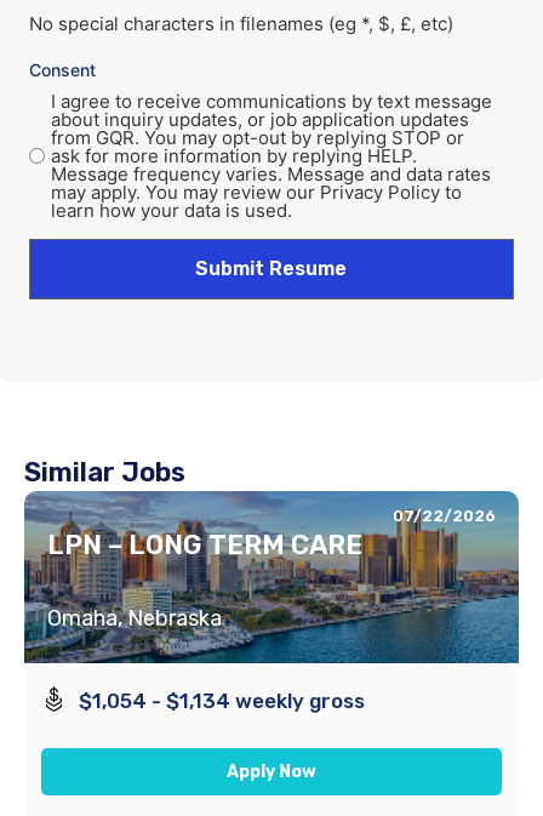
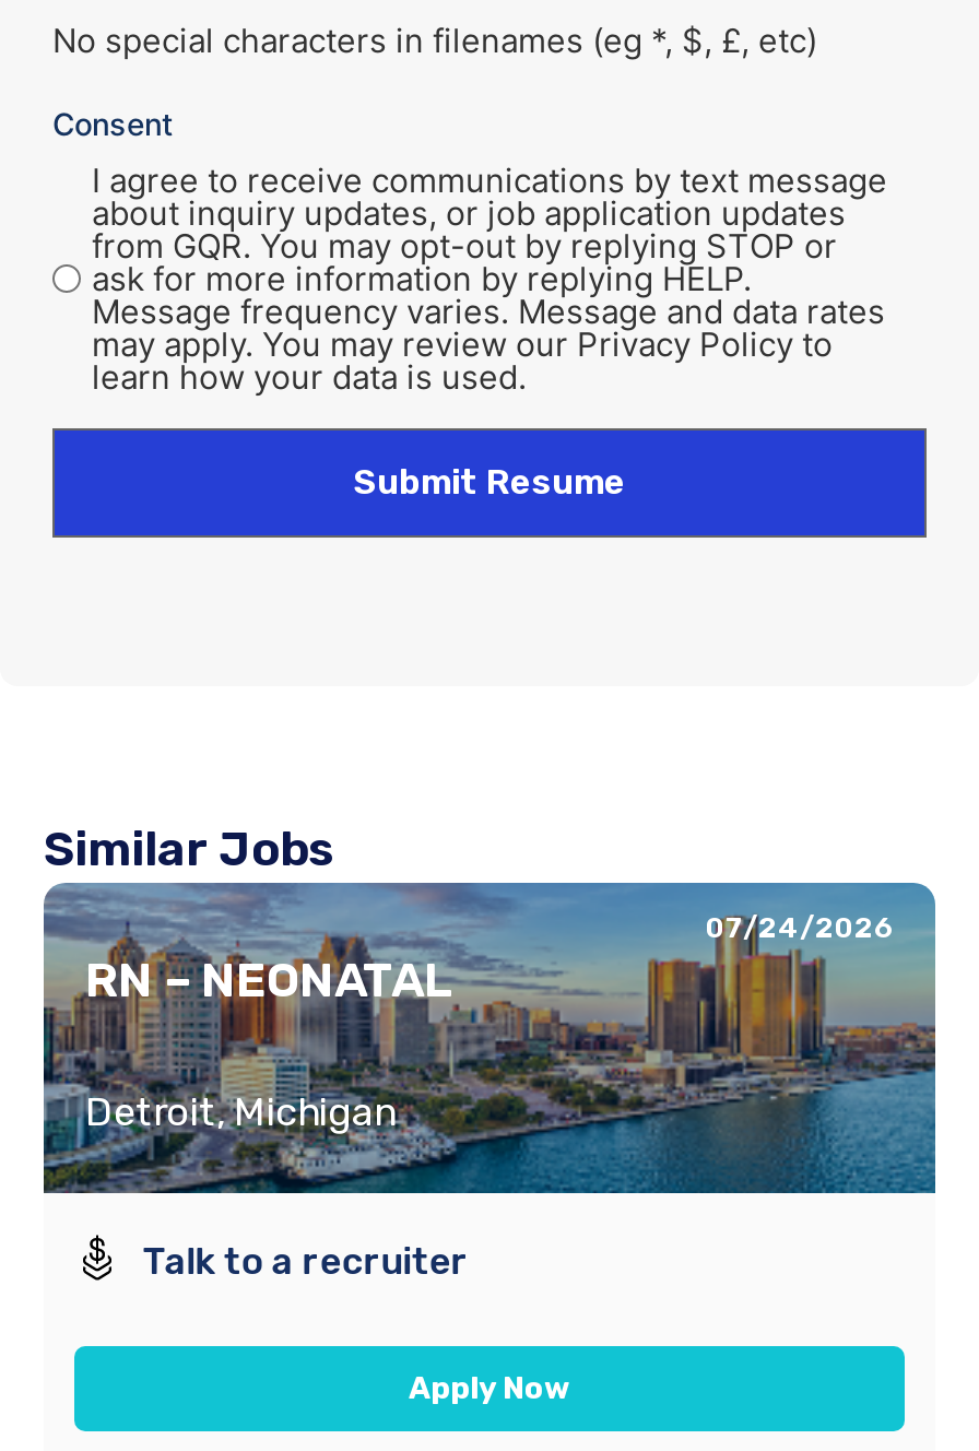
- 07/22/2026
- LPN – LONG TERM CARE
+ 07/24/2026
+ RN – NEONATAL

- Omaha, Nebraska
+ Detroit, Michigan

- $1,054 - $1,134 weekly gross
+ Talk to a recruiter
